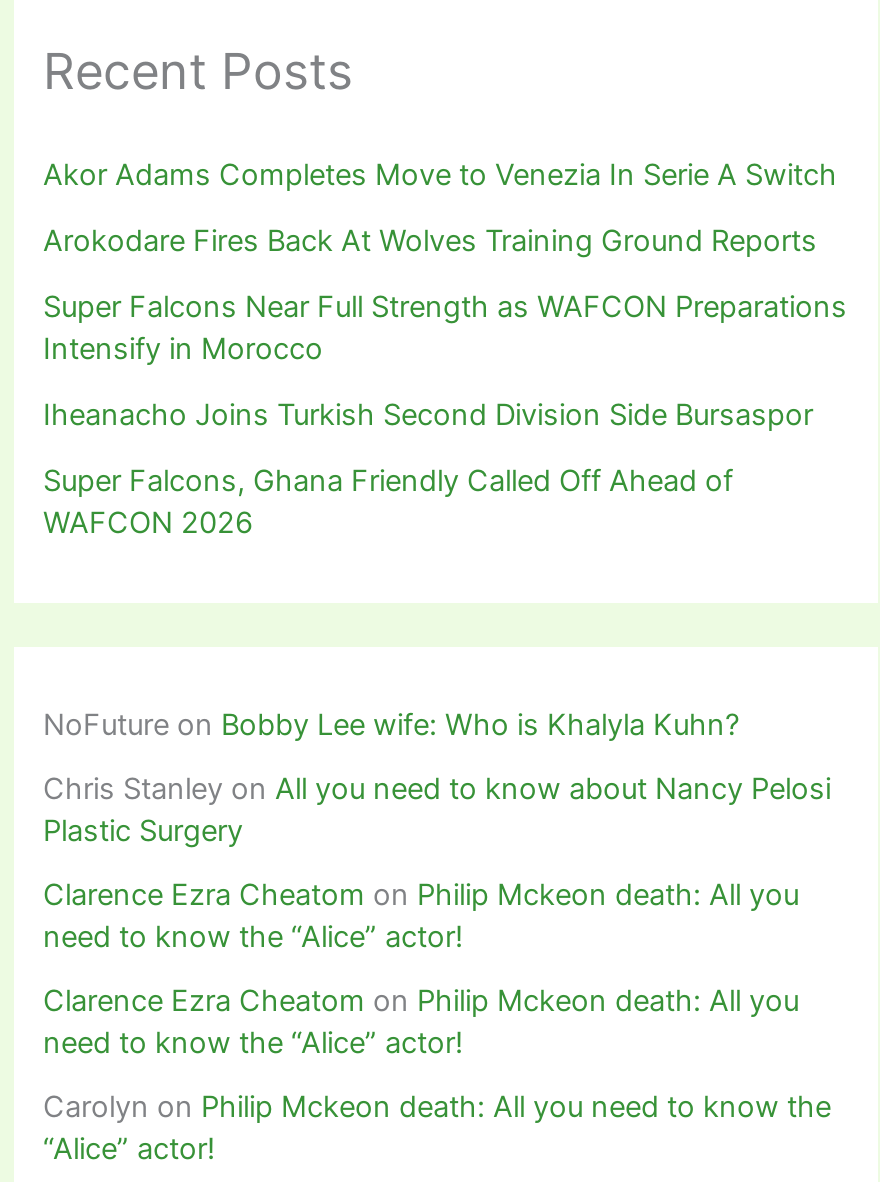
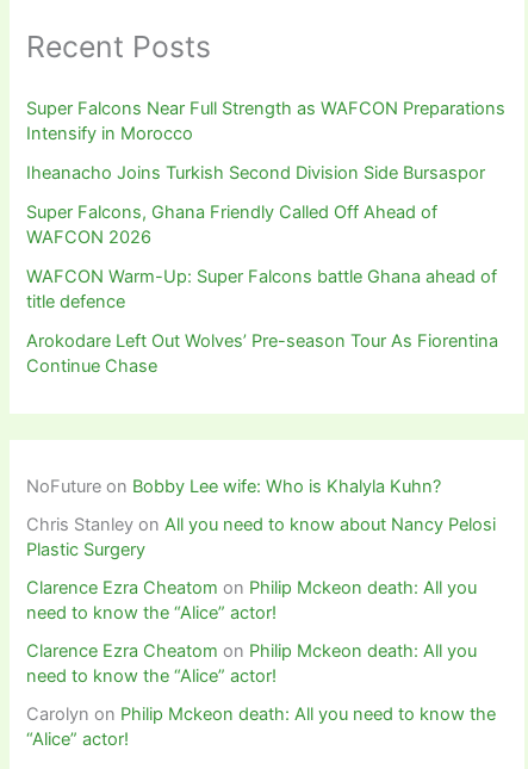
- Akor Adams Completes Move to Venezia In Serie A Switch
- Arokodare Fires Back At Wolves Training Ground Reports

moved up: Super Falcons Near Full Strength as WAFCON Preparations | Intensify in Morocco | Iheanacho Joins Turkish Second Division Side Bursaspor | Super Falcons, Ghana Friendly Called Off Ahead of | WAFCON 2026

+ WAFCON Warm-Up: Super Falcons battle Ghana ahead of
+ title defence
+ Arokodare Left Out Wolves’ Pre-season Tour As Fiorentina
+ Continue Chase
